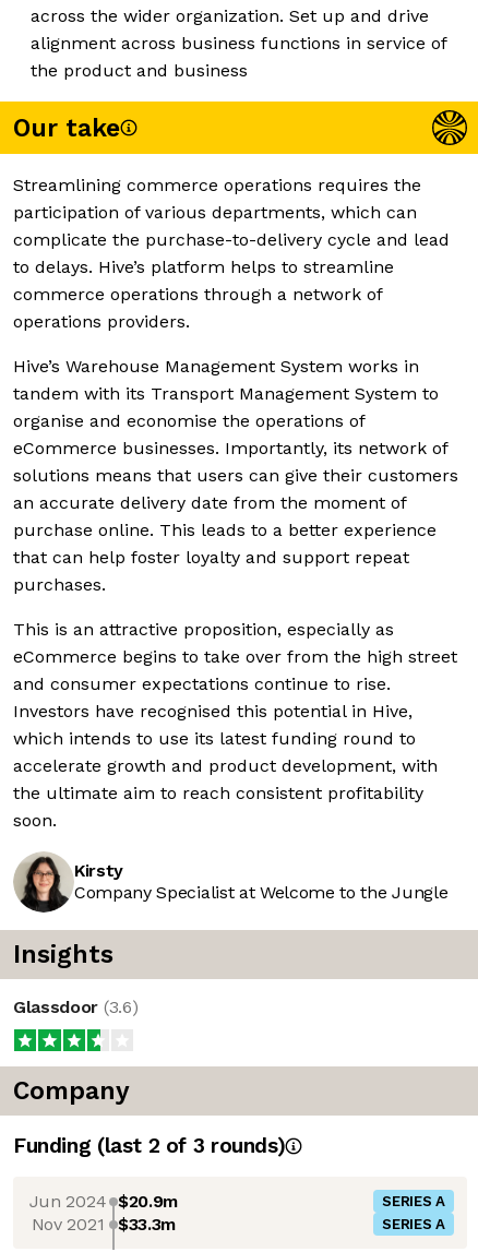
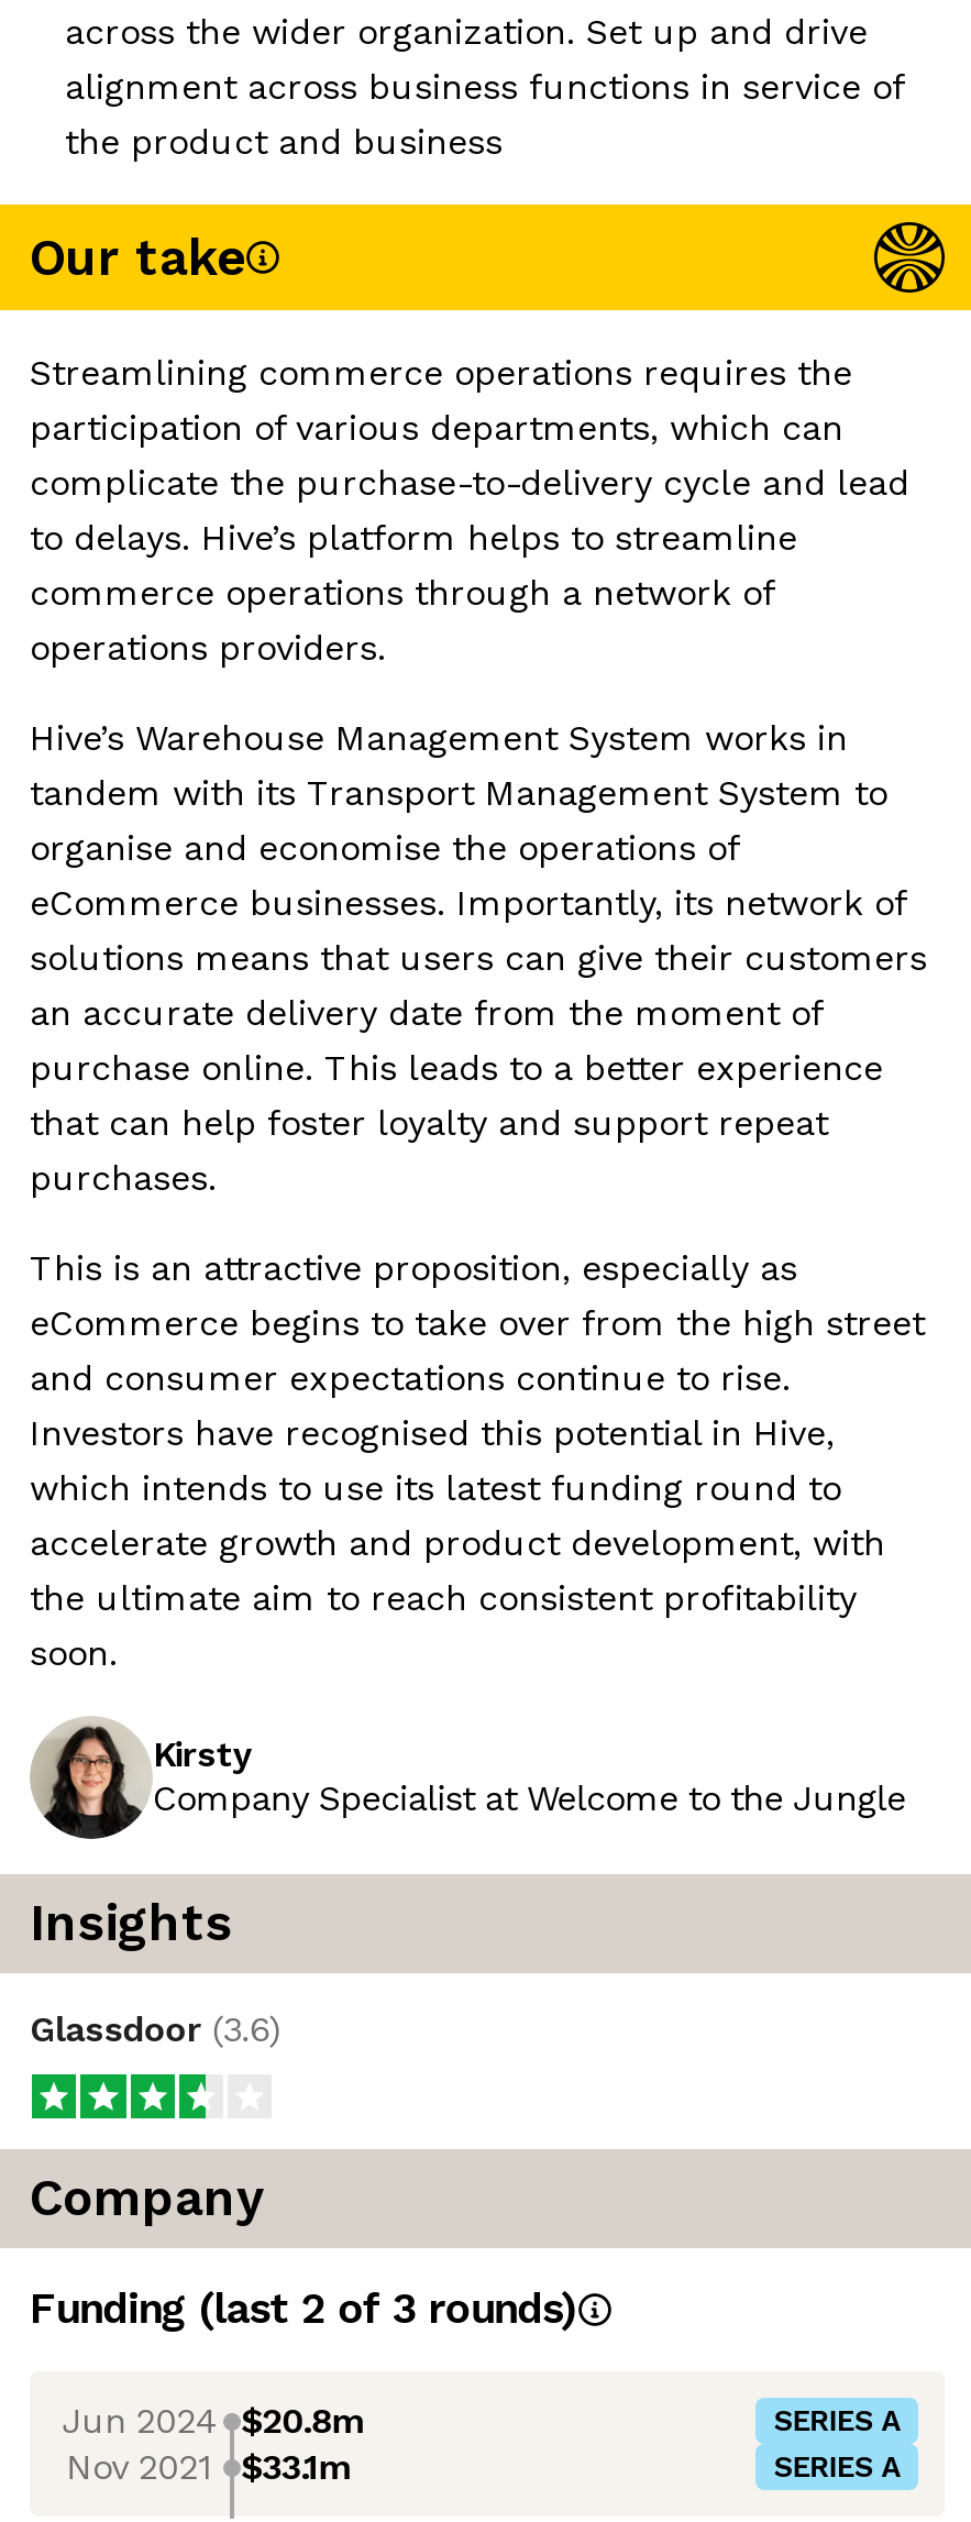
- Jun 2024 $20.9m
+ Jun 2024 $20.8m

- Nov 2021 $33.3m
+ Nov 2021 $33.1m
